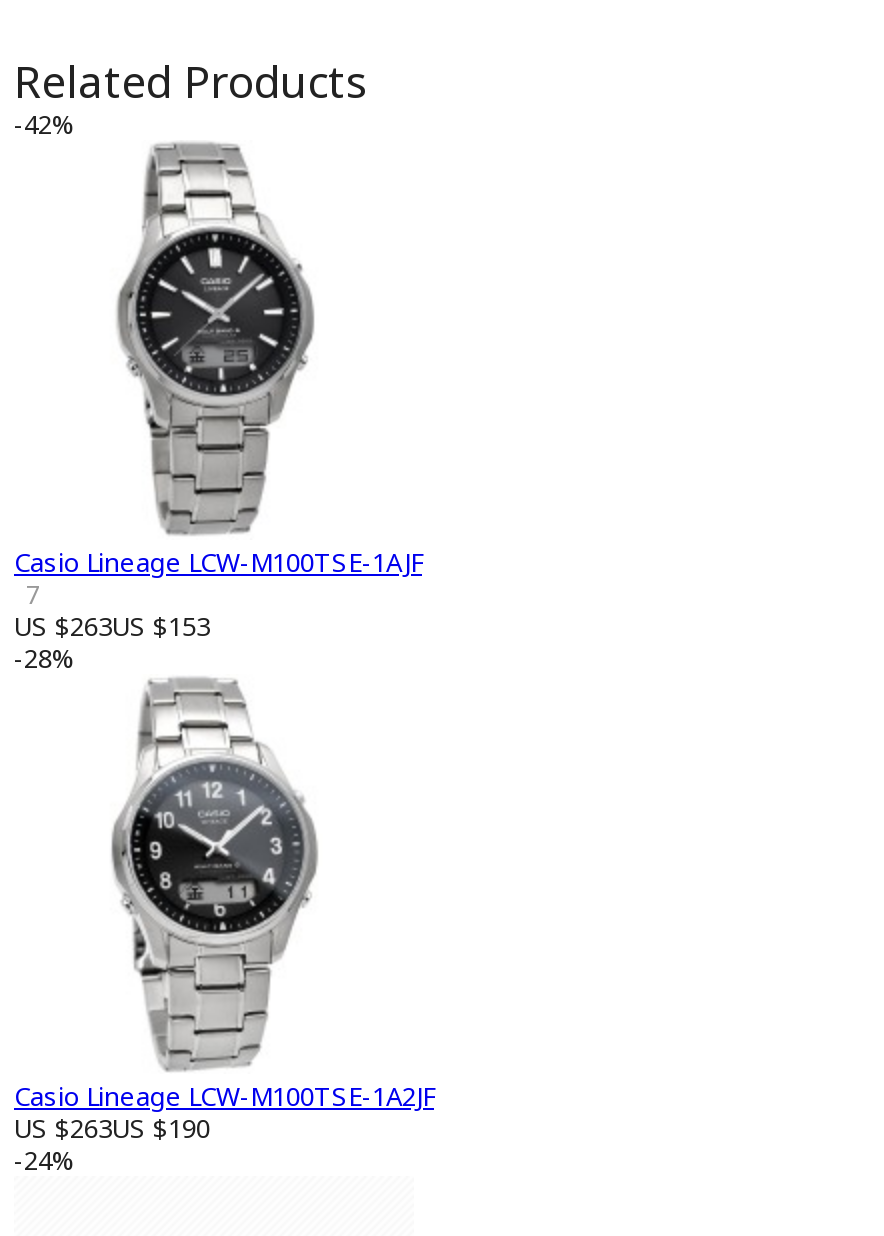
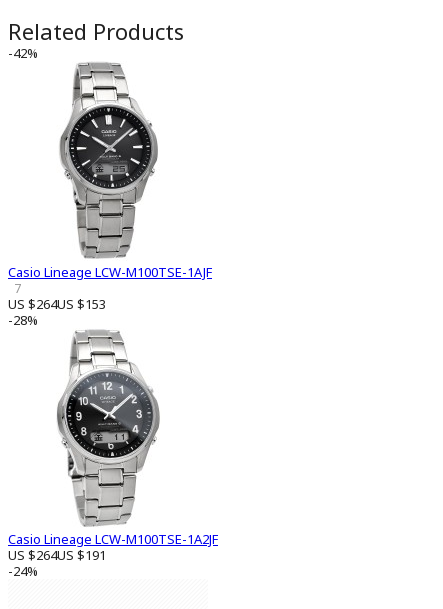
- US $263US $153
+ US $264US $153

- US $263US $190
+ US $264US $191
